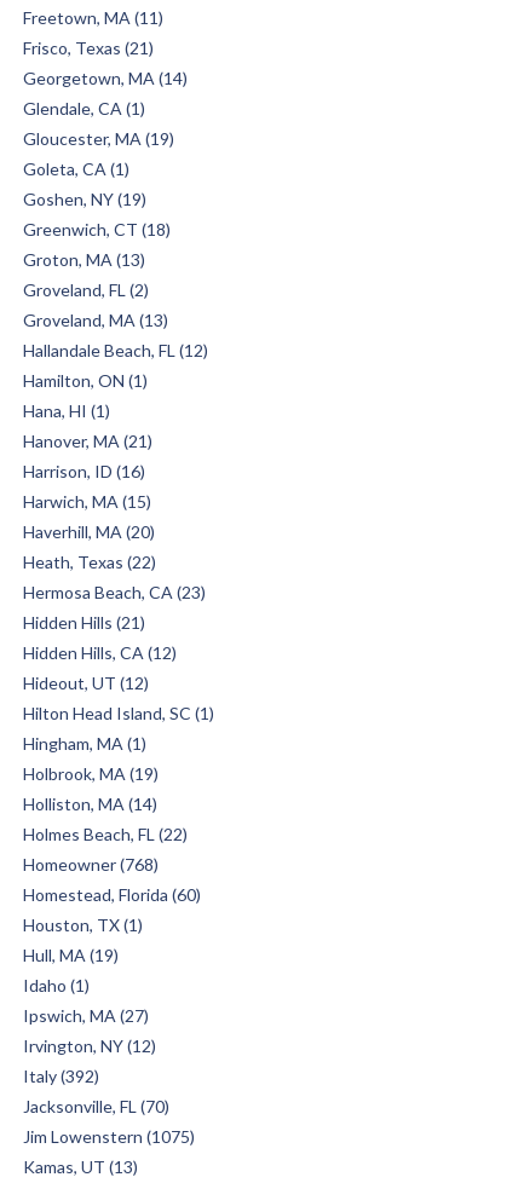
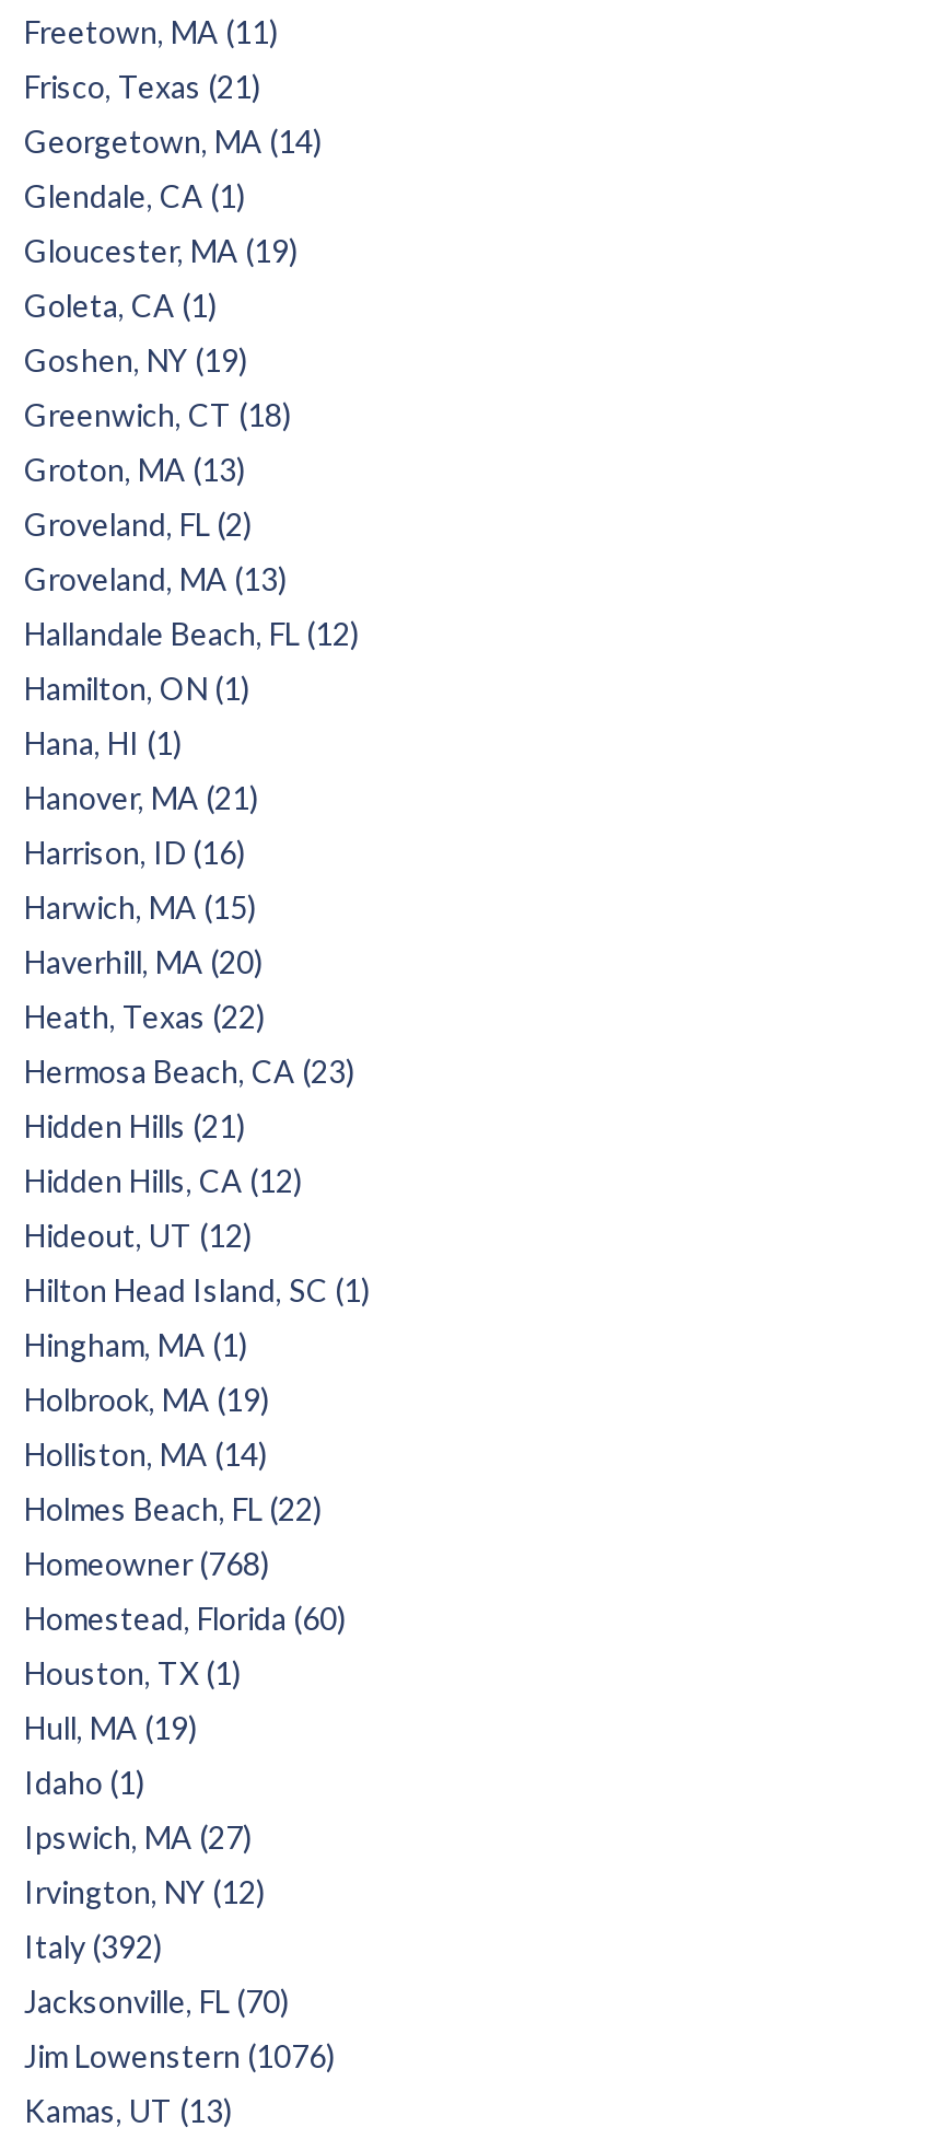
- Jim Lowenstern (1075)
+ Jim Lowenstern (1076)
